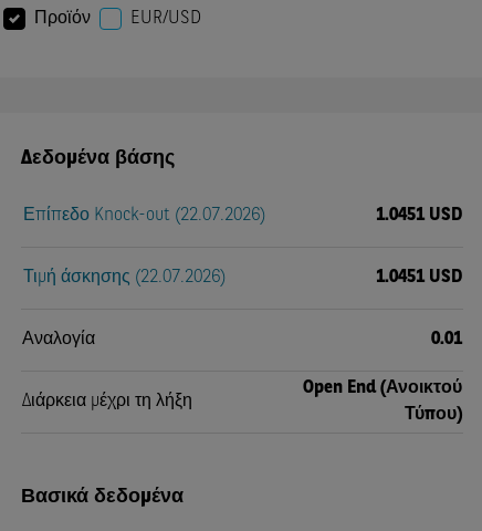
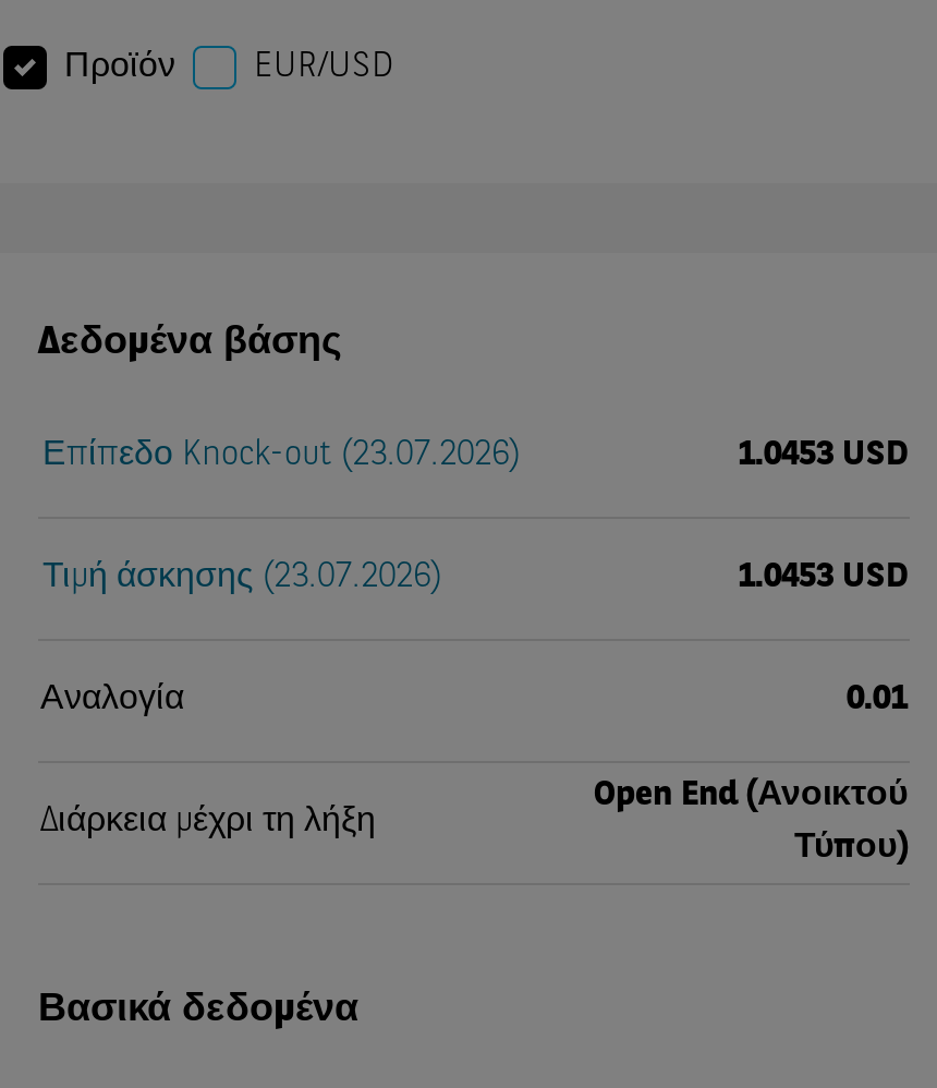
- Επίπεδο Knock-out (22.07.2026)
+ Επίπεδο Knock-out (23.07.2026)

- 1.0451 USD
+ 1.0453 USD

- Τιμή άσκησης (22.07.2026)
+ Τιμή άσκησης (23.07.2026)

- 1.0451 USD
+ 1.0453 USD
